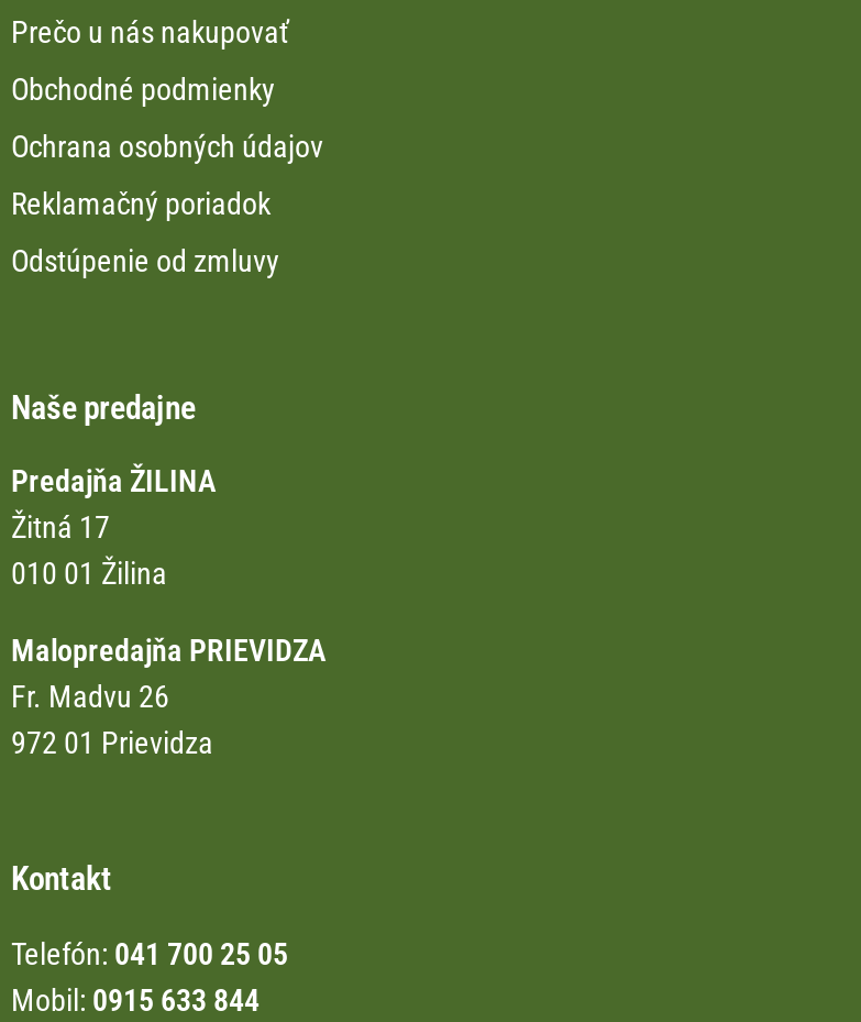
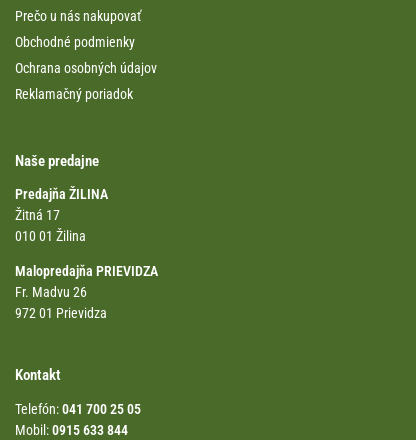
- Odstúpenie od zmluvy
